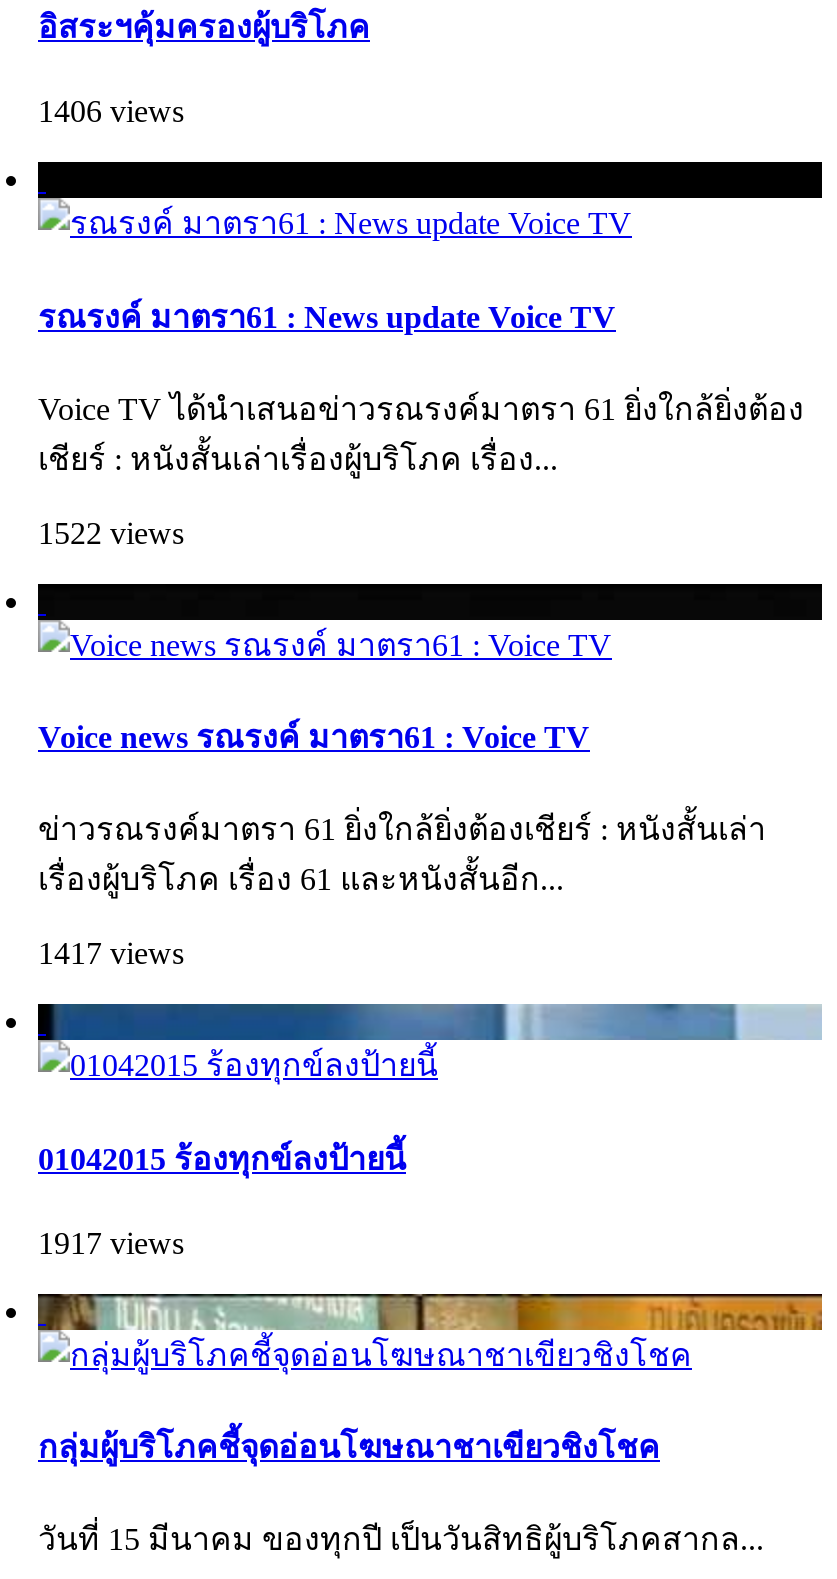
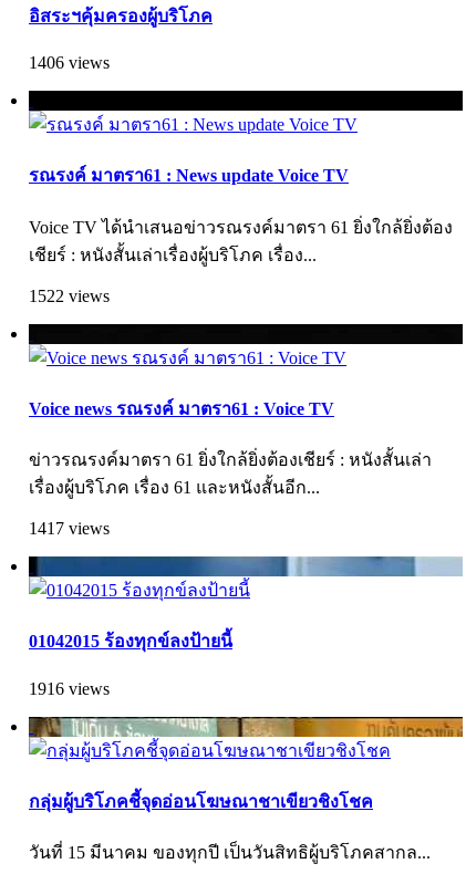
- 1917 views
+ 1916 views
